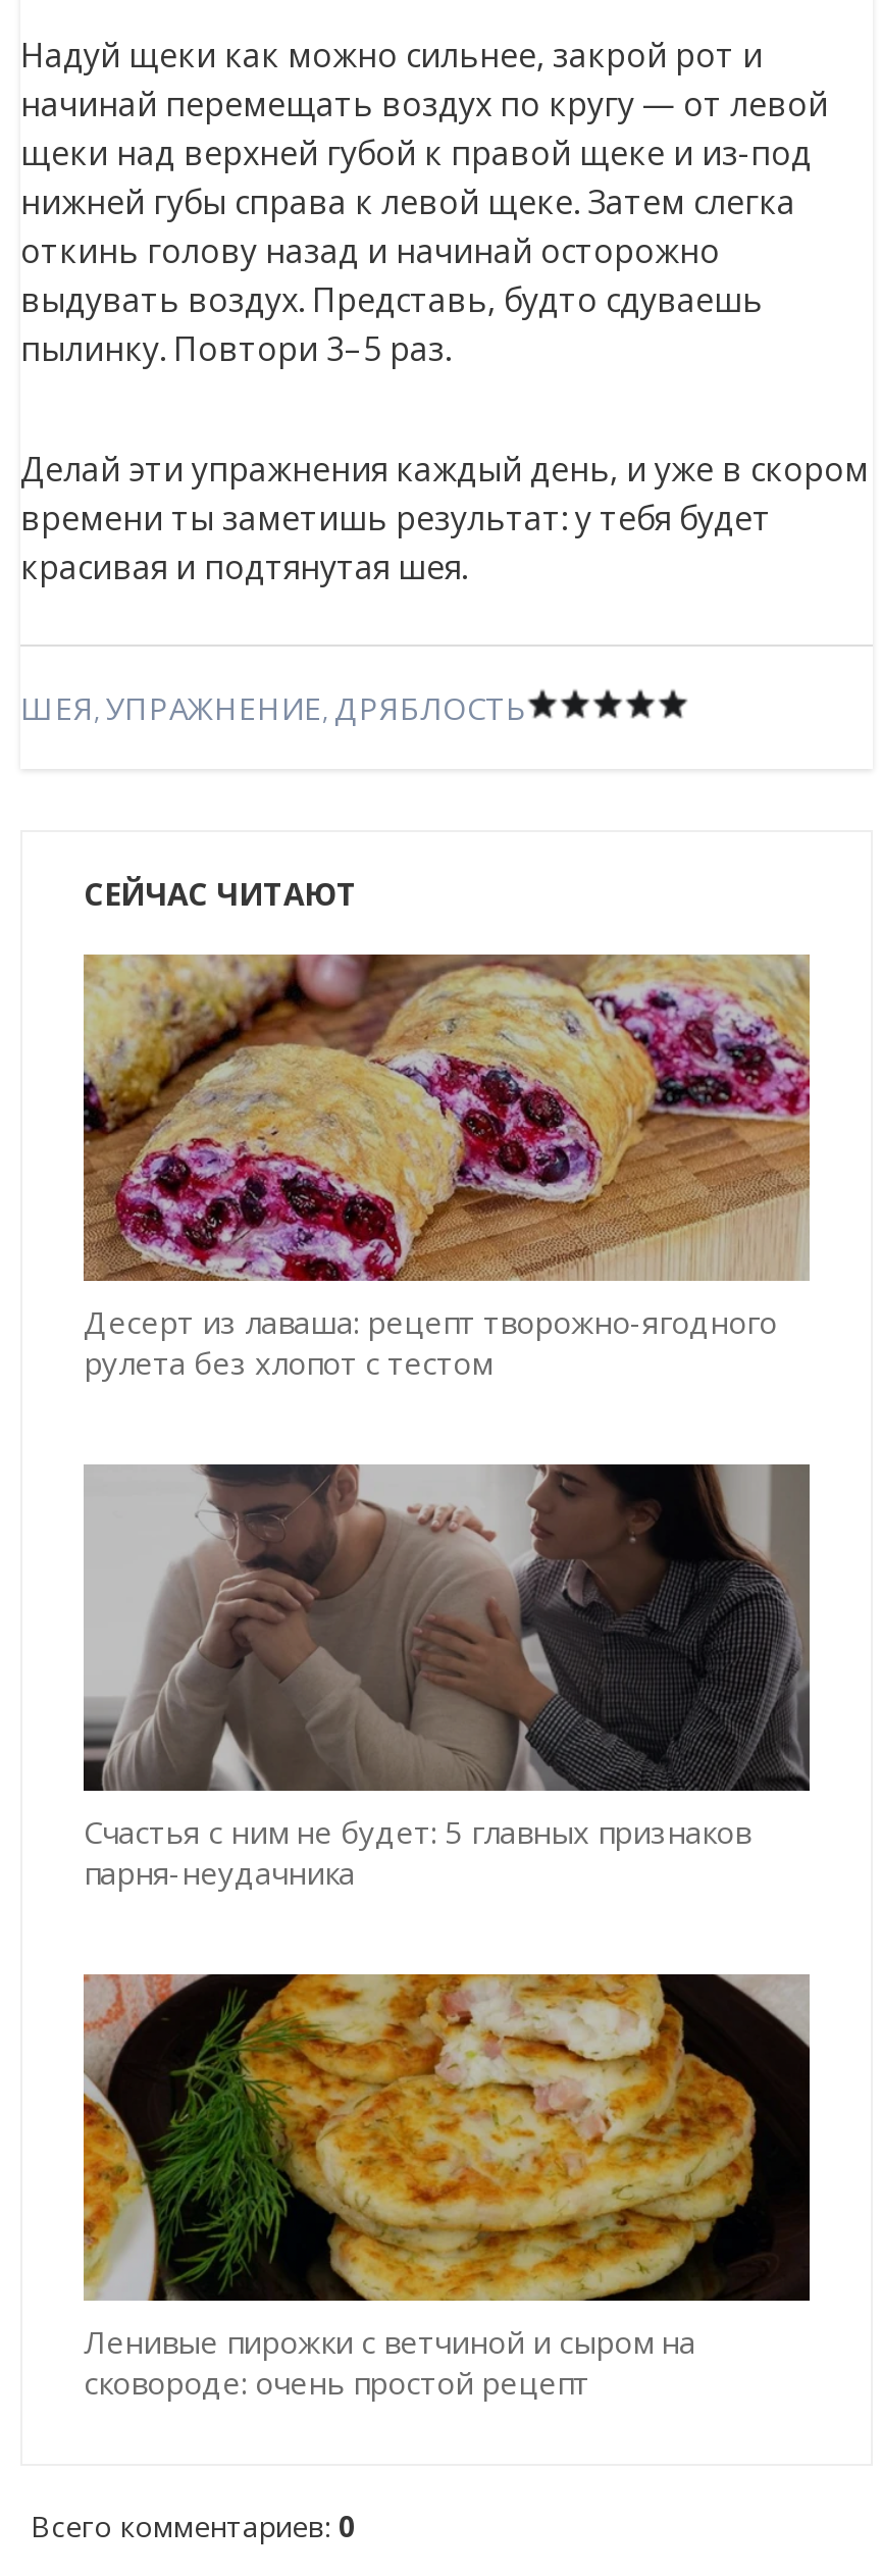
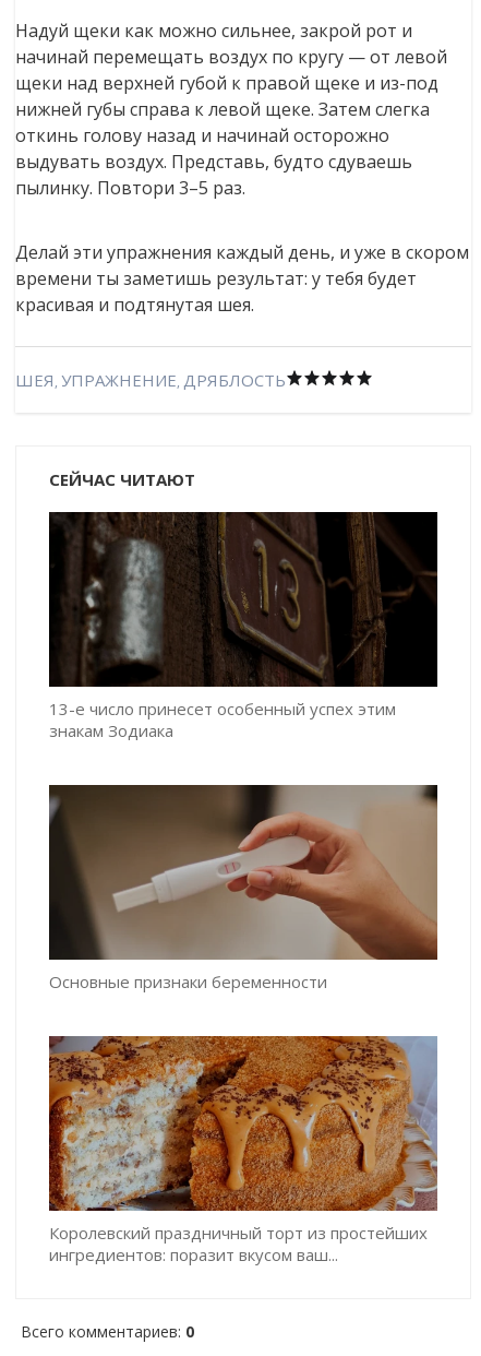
- [image]
- Десерт из лаваша: рецепт творожно-ягодного
- рулета без хлопот с тестом
+ [image]
+ 13-е число принесет особенный успех этим
+ знакам Зодиака

- [image]
- Счастья с ним не будет: 5 главных признаков
- парня-неудачника
+ [image]
+ Основные признаки беременности

- [image]
- Ленивые пирожки с ветчиной и сыром на
- сковороде: очень простой рецепт
+ [image]
+ Королевский праздничный торт из простейших
+ ингредиентов: поразит вкусом ваш...
